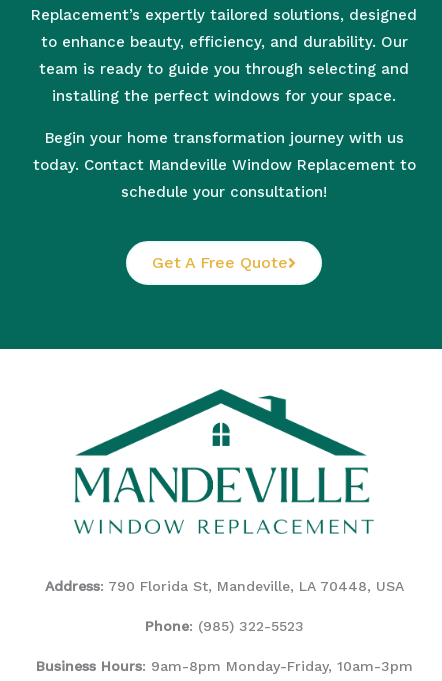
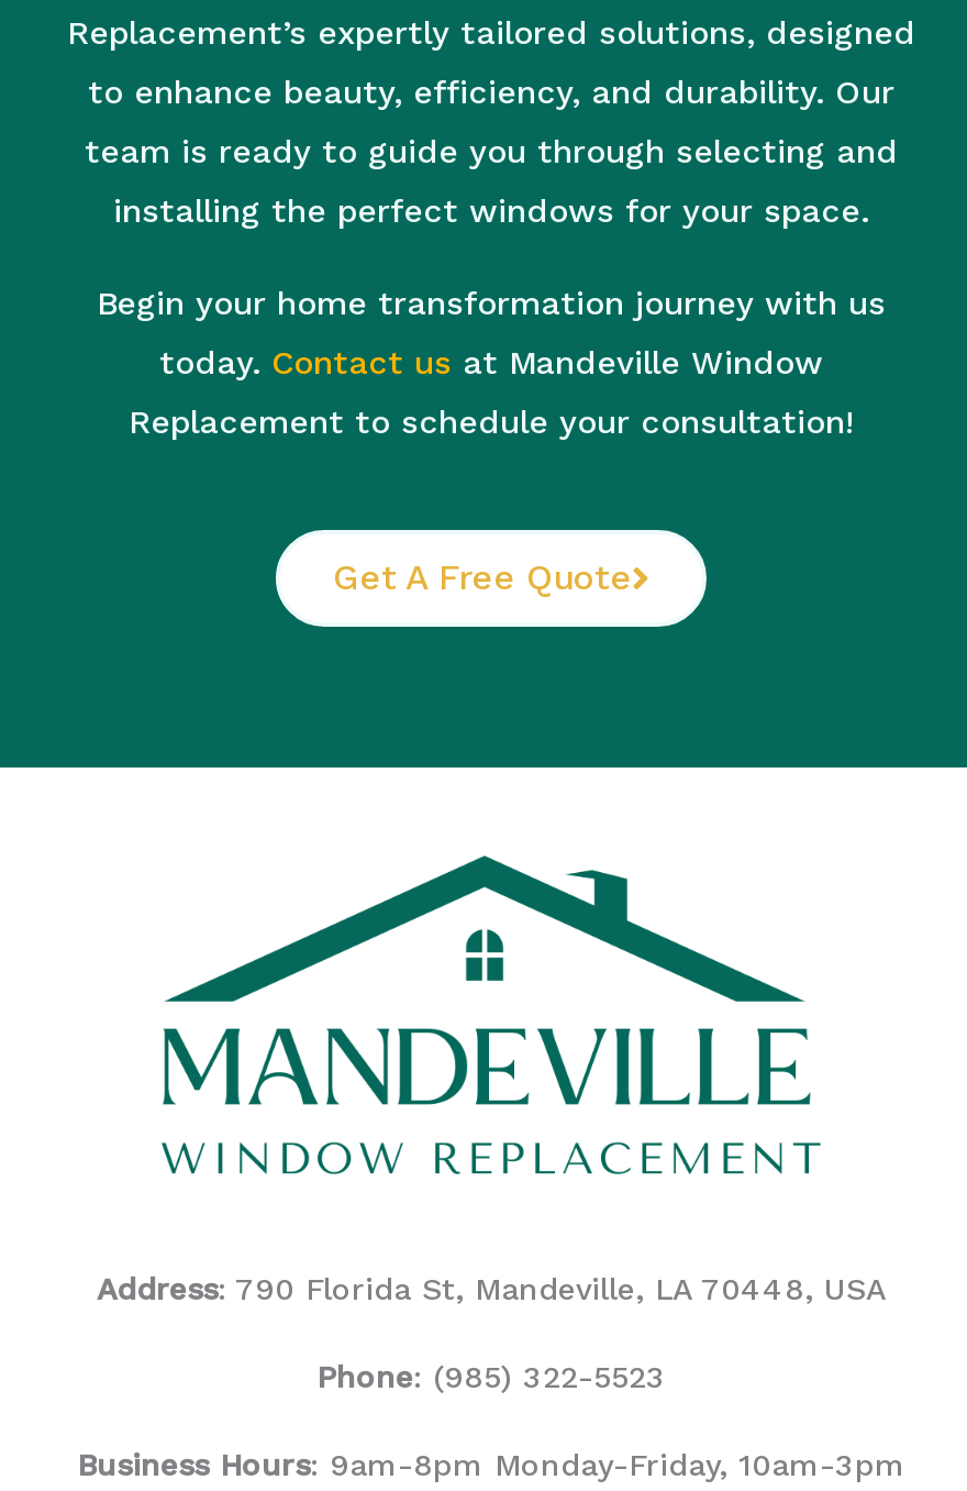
- today. Contact Mandeville Window Replacement to
+ today. Contact us at Mandeville Window

- schedule your consultation!
+ Replacement to schedule your consultation!
